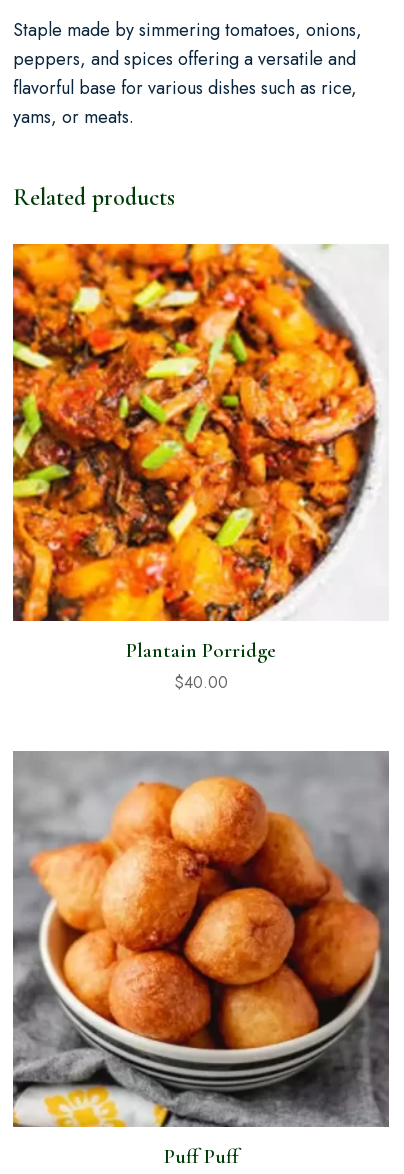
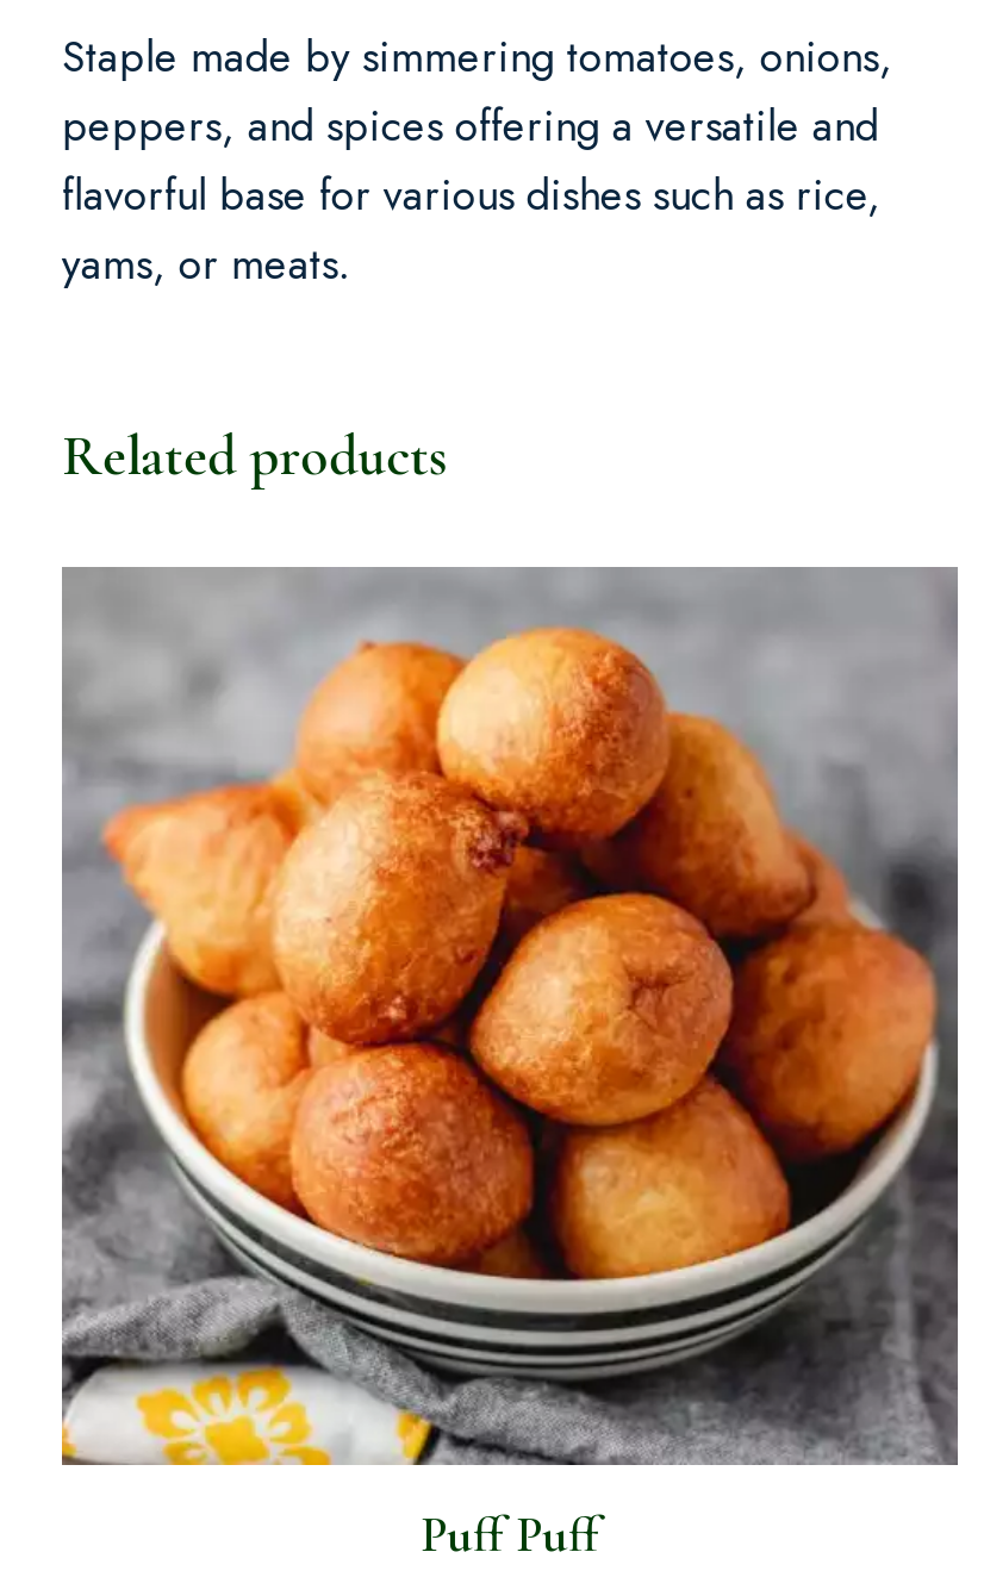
- [image]
- Plantain Porridge
- $40.00
